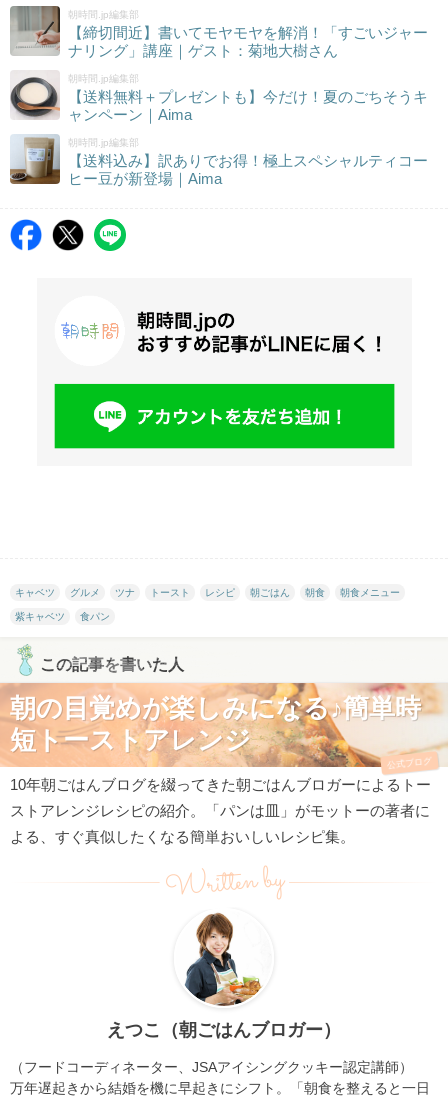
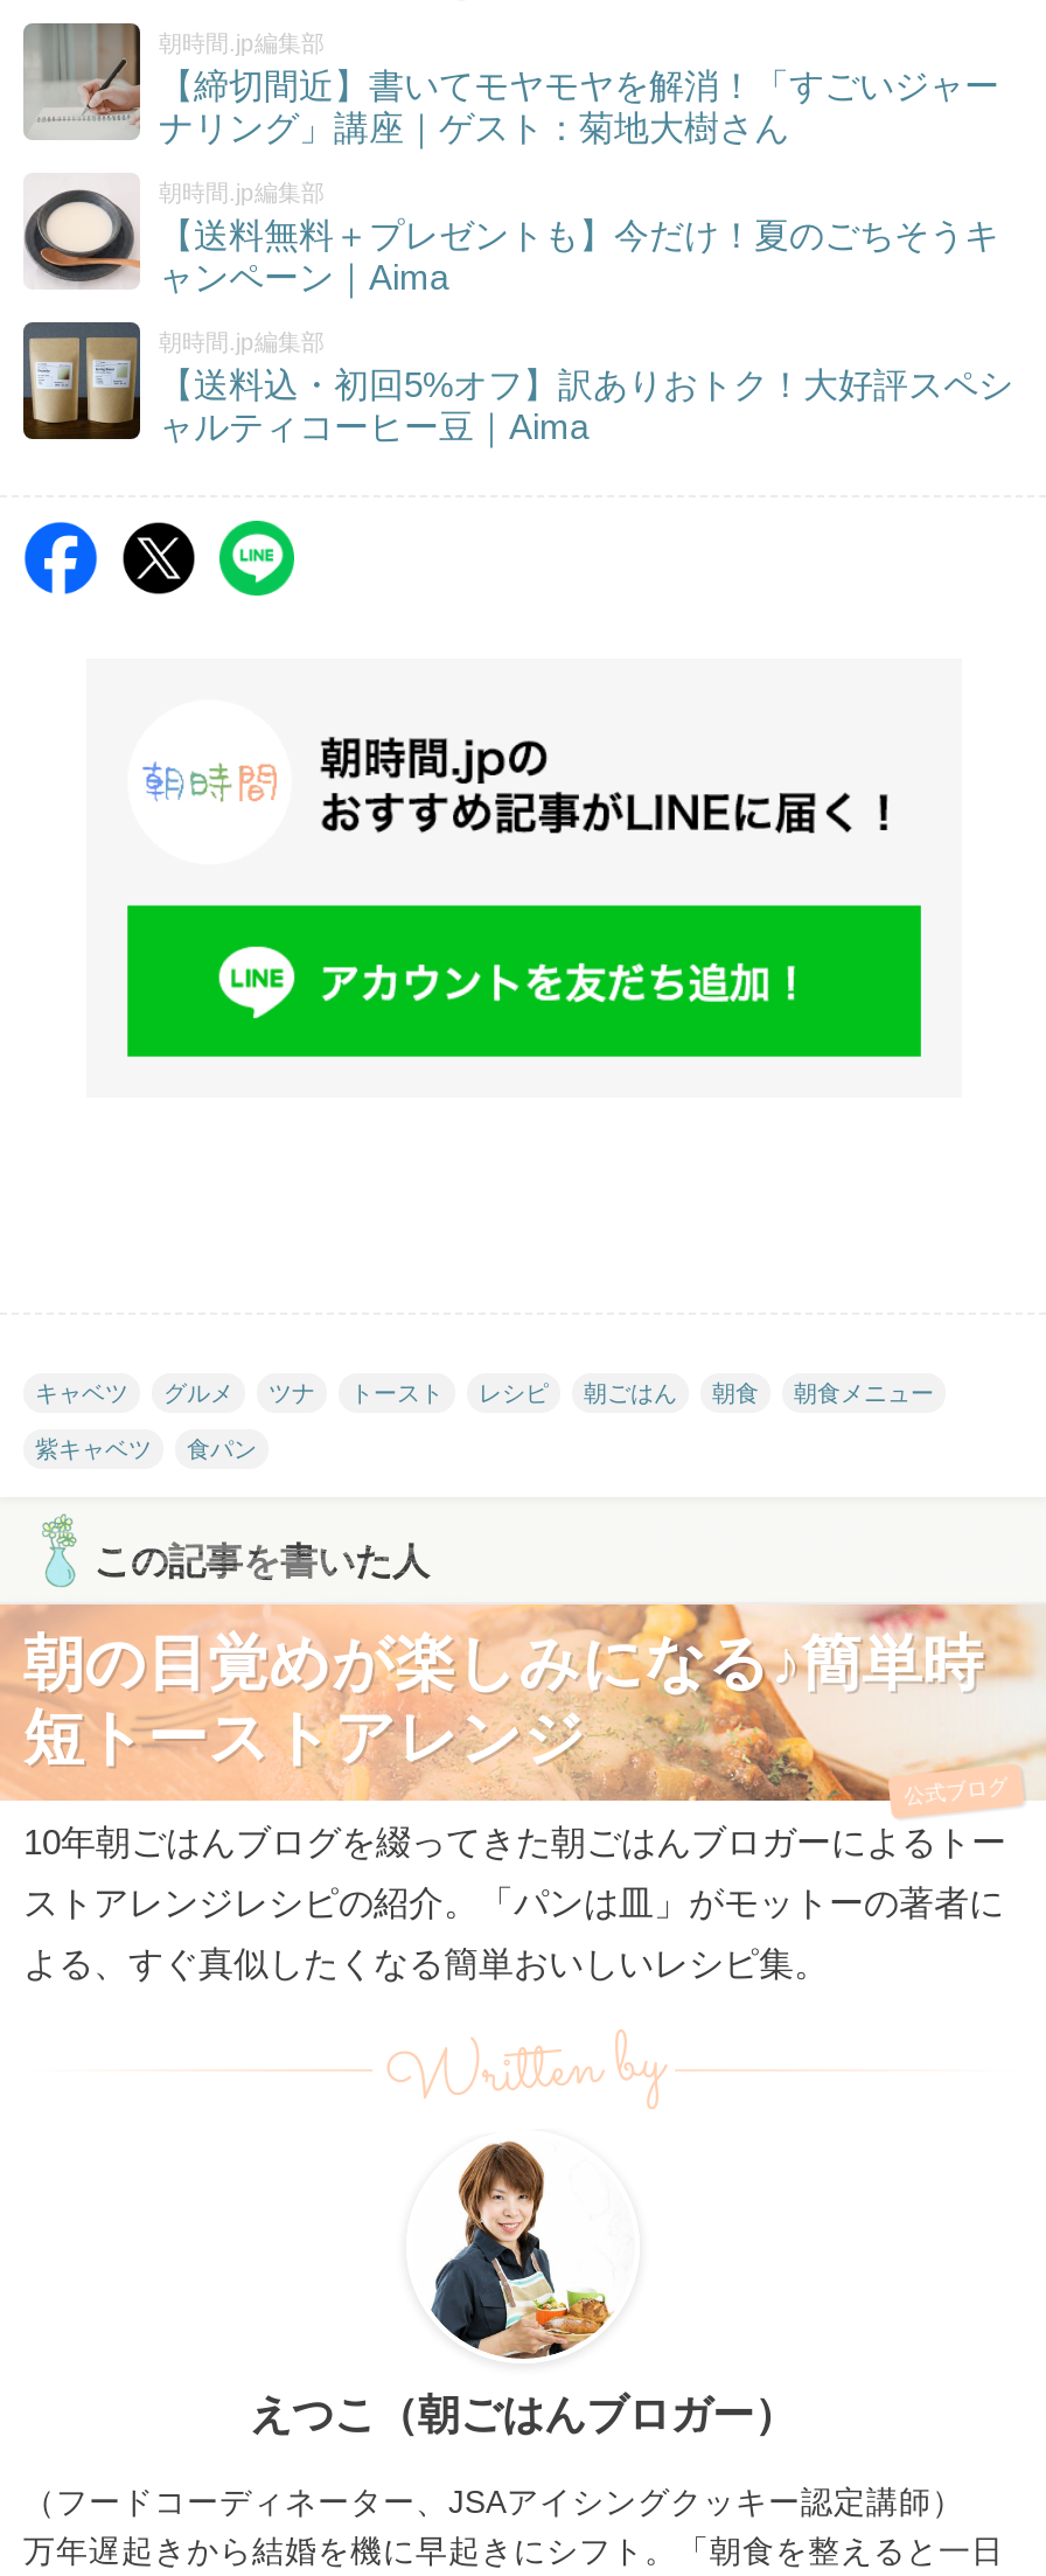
- [image]
- 【送料込み】訳ありでお得！極上スペシャルティコー
- ヒー豆が新登場｜Aima
+ [image]
+ 【送料込・初回5%オフ】訳ありおトク！大好評スペシ
+ ャルティコーヒー豆｜Aima
